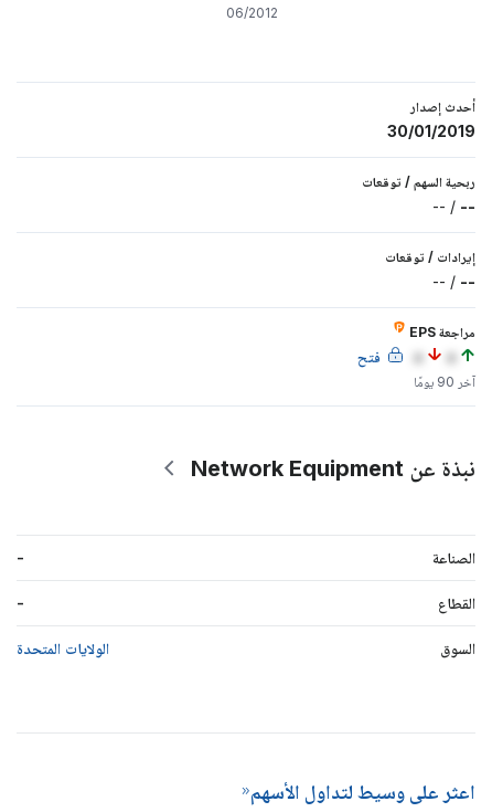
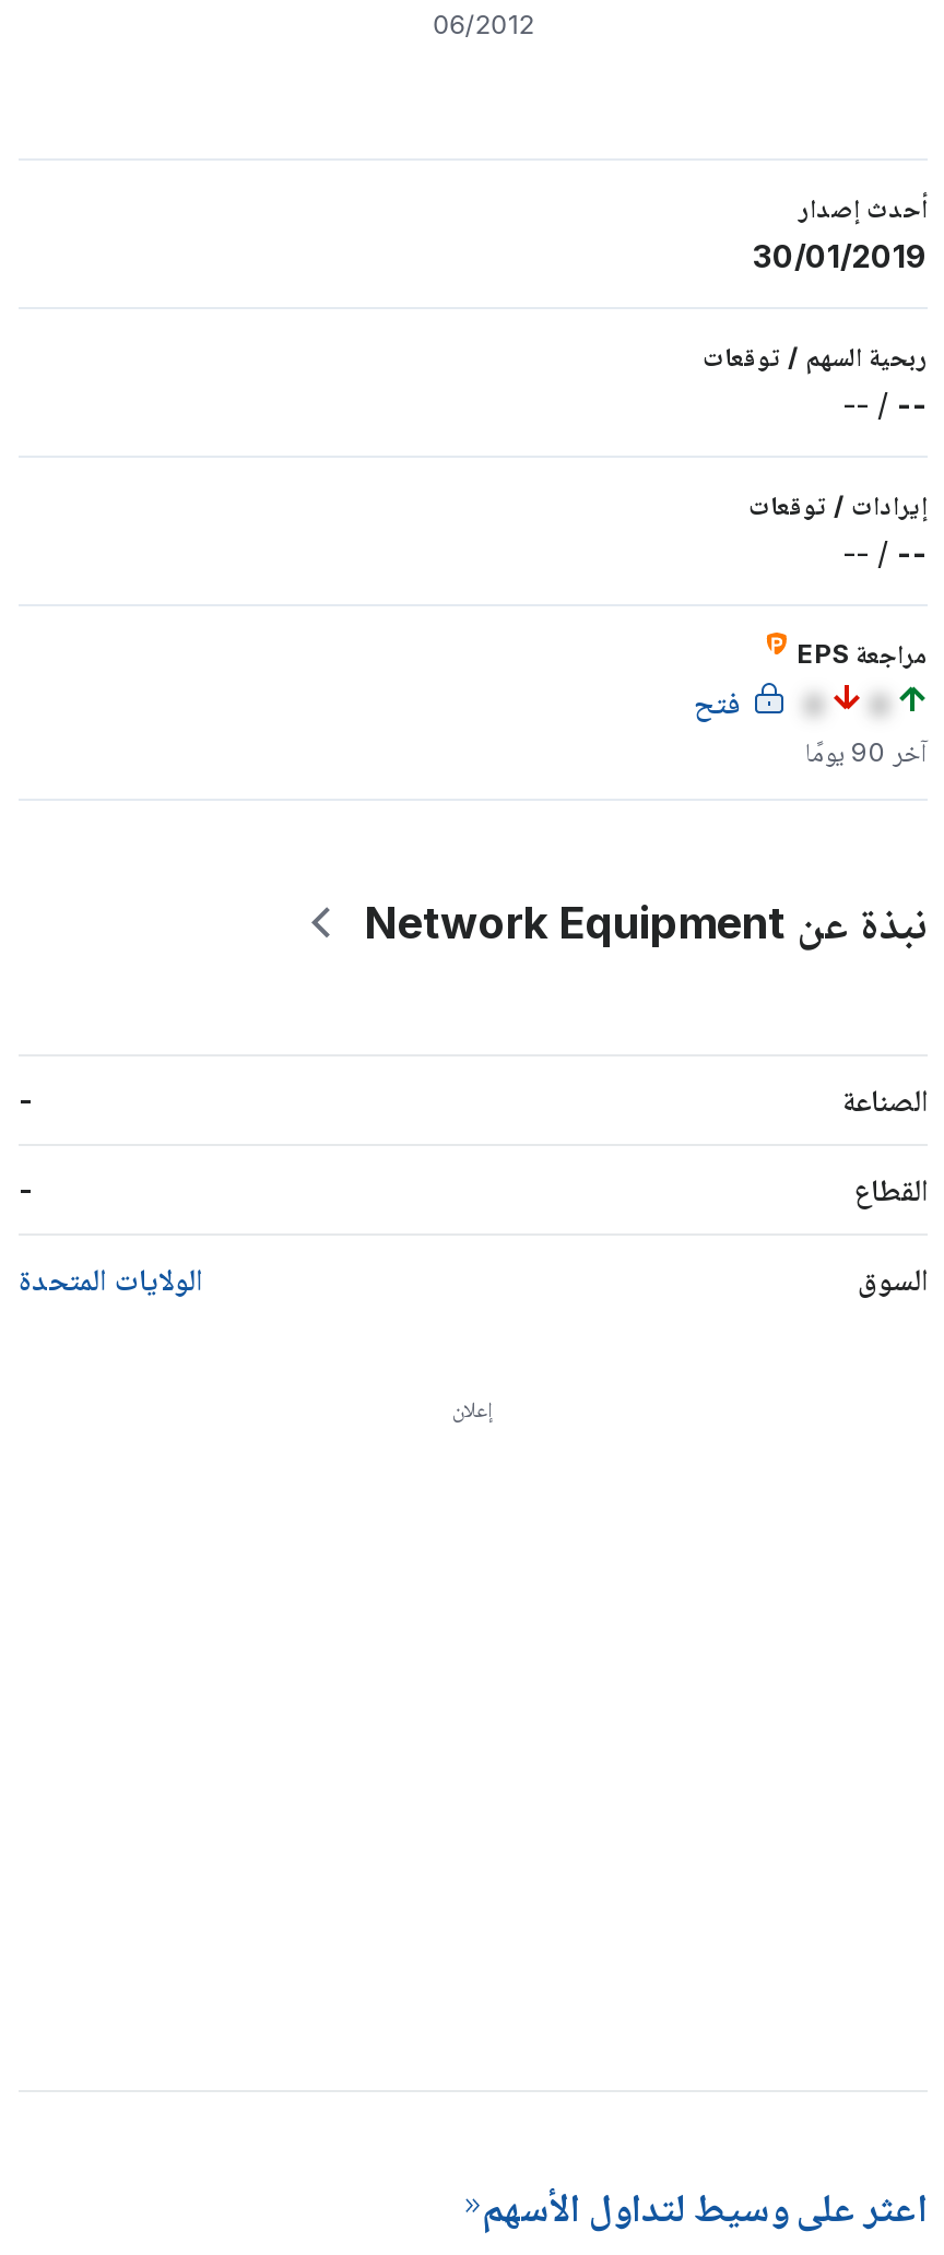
+ إعلان
